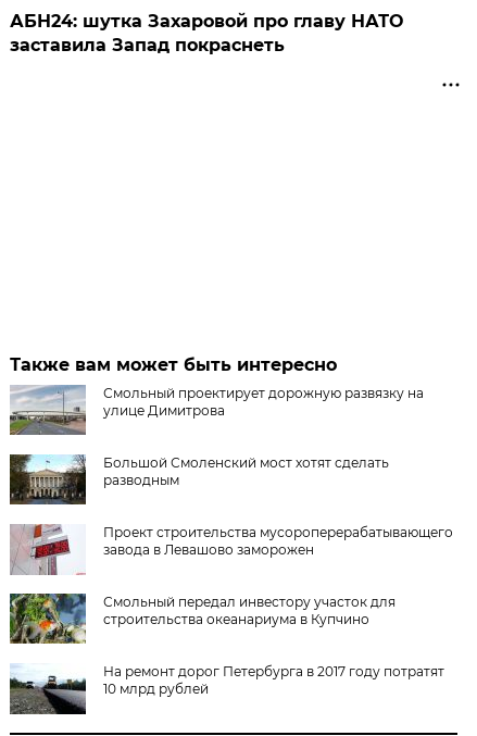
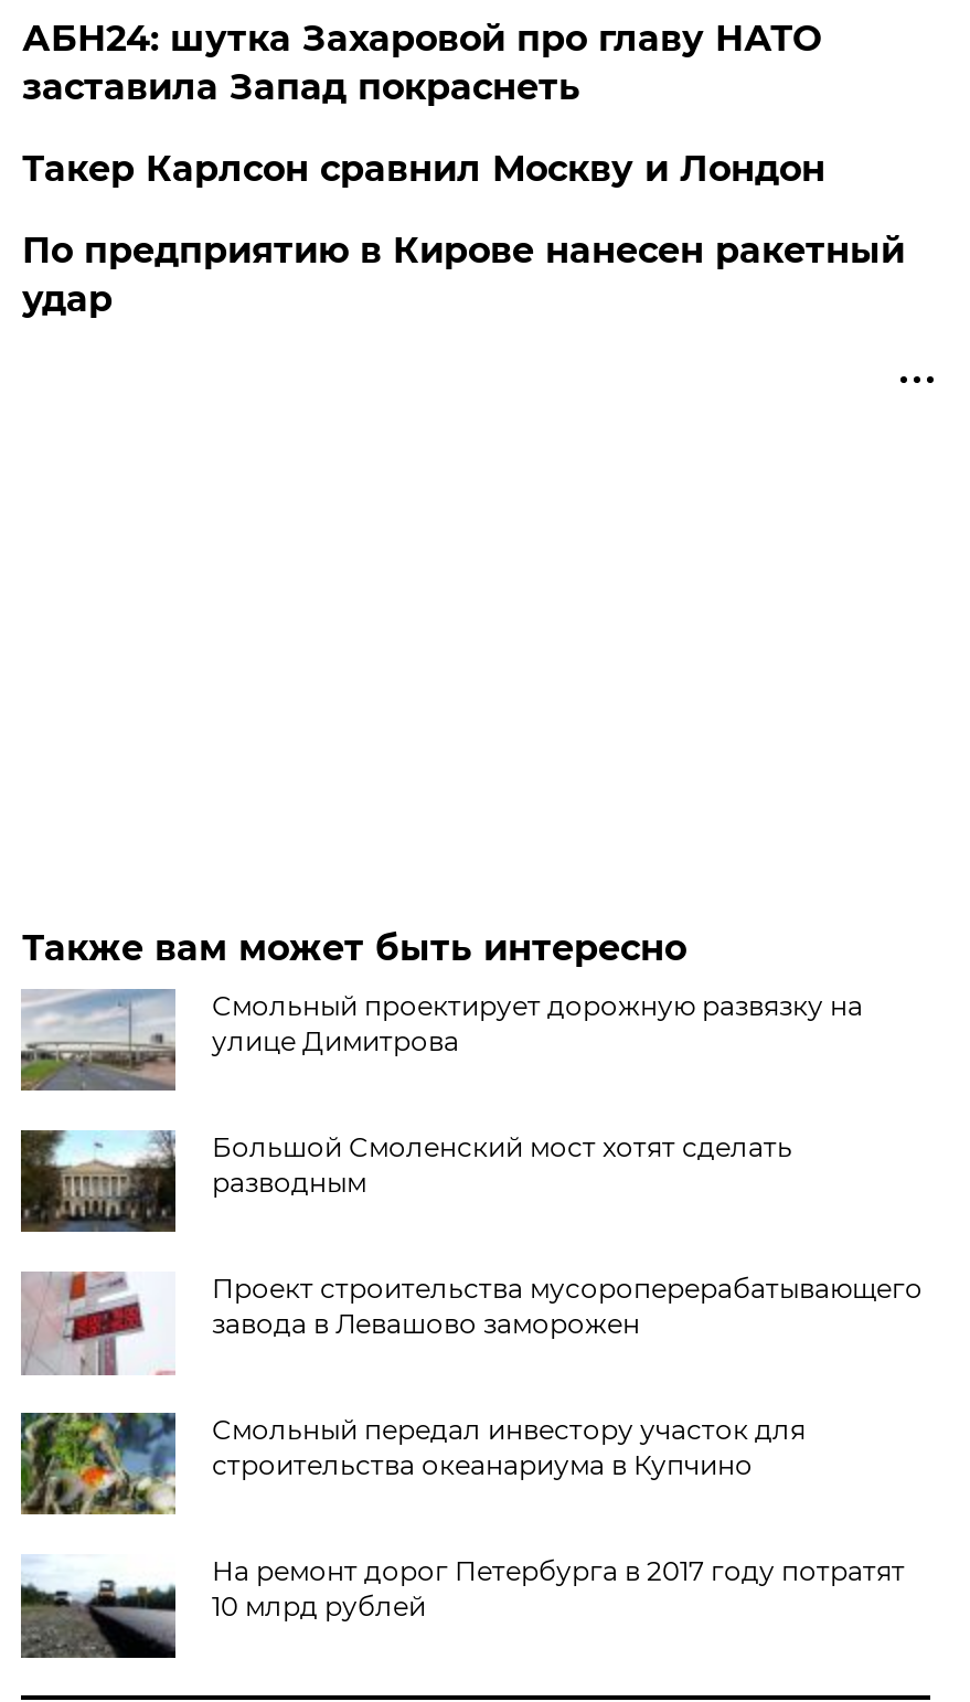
+ Такер Карлсон сравнил Москву и Лондон
+ По предприятию в Кирове нанесен ракетный
+ удар
